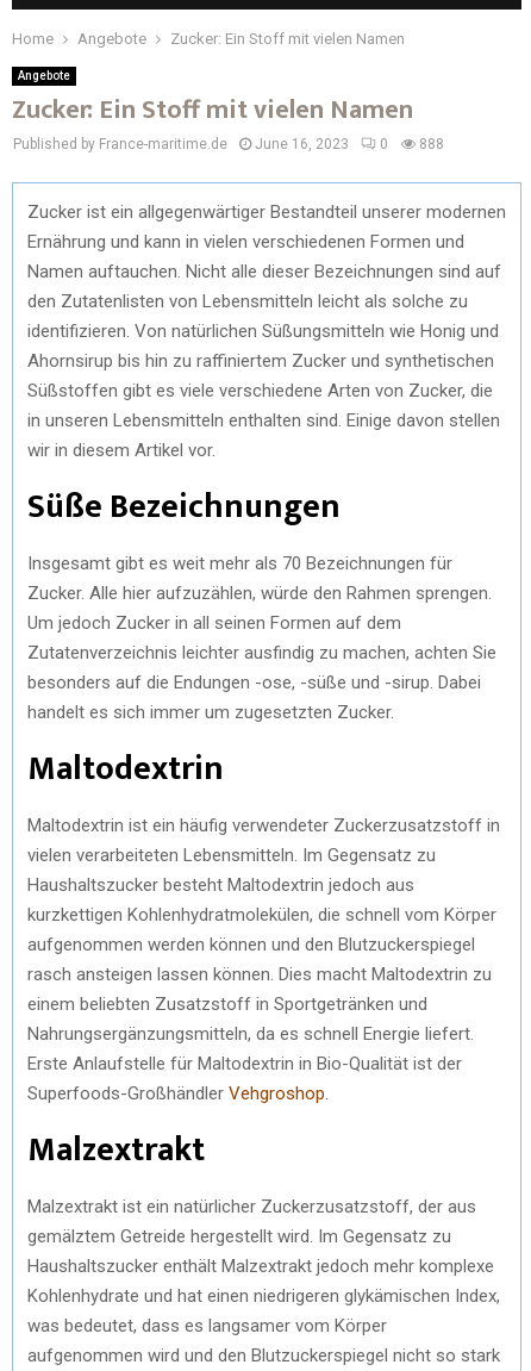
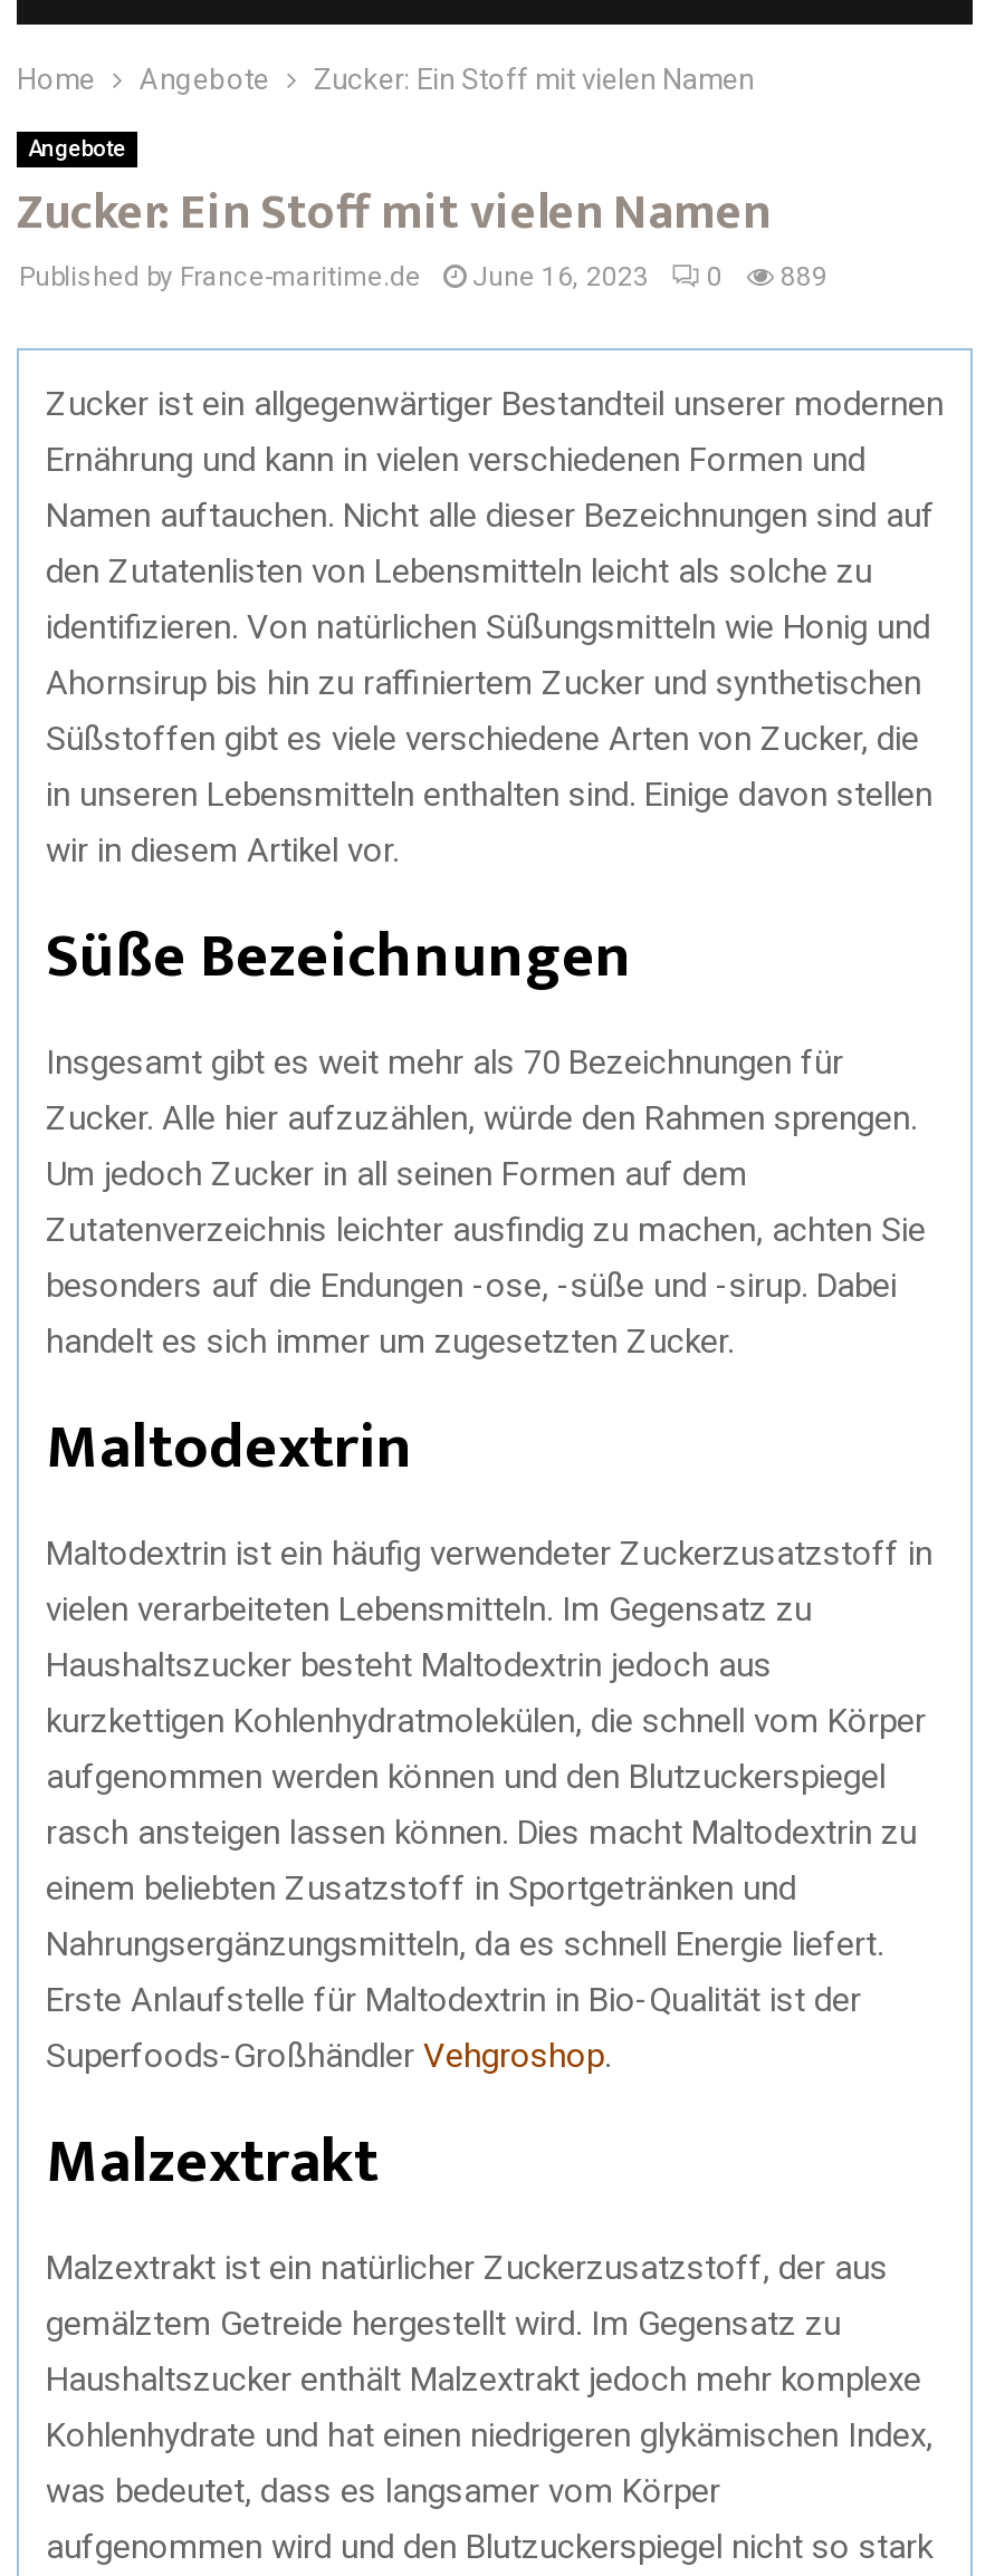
- Published by France-maritime.de June 16, 2023 0 888
+ Published by France-maritime.de June 16, 2023 0 889
